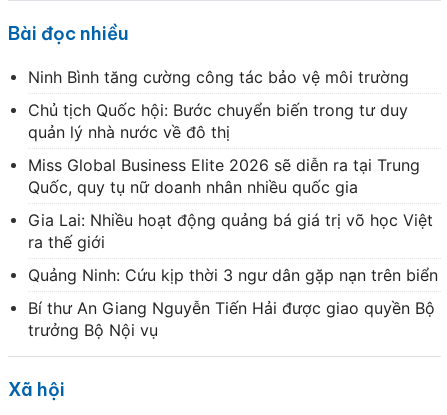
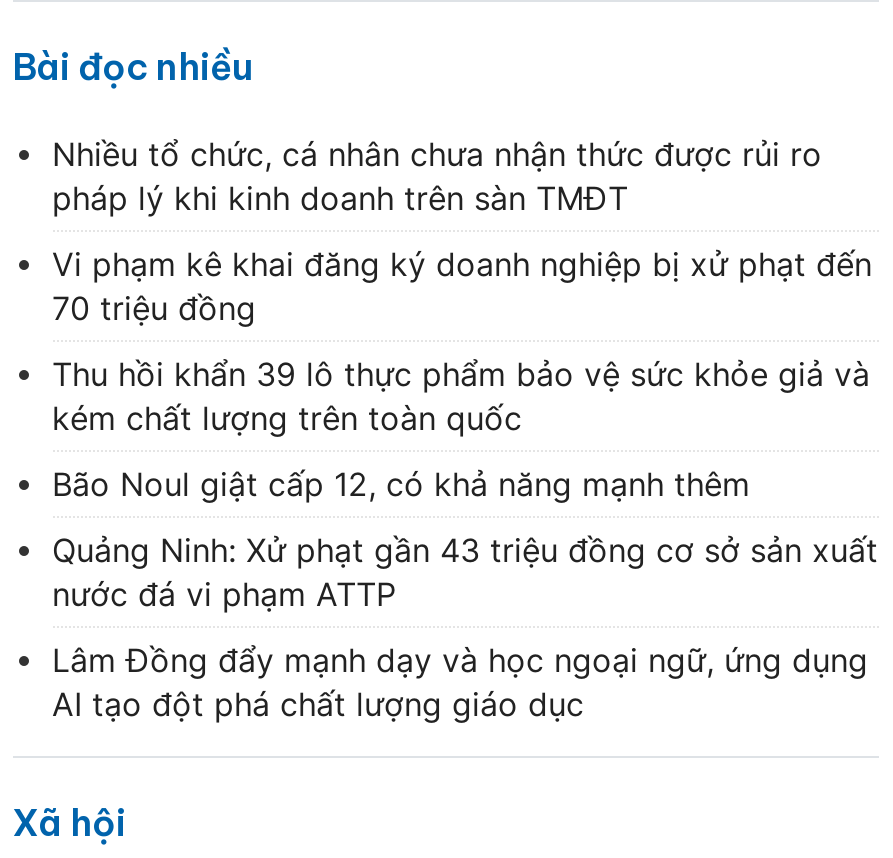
- Ninh Bình tăng cường công tác bảo vệ môi trường
+ Nhiều tổ chức, cá nhân chưa nhận thức được rủi ro
+ pháp lý khi kinh doanh trên sàn TMĐT

- Chủ tịch Quốc hội: Bước chuyển biến trong tư duy
- quản lý nhà nước về đô thị
+ Vi phạm kê khai đăng ký doanh nghiệp bị xử phạt đến
+ 70 triệu đồng

- Miss Global Business Elite 2026 sẽ diễn ra tại Trung
- Quốc, quy tụ nữ doanh nhân nhiều quốc gia
+ Thu hồi khẩn 39 lô thực phẩm bảo vệ sức khỏe giả và
+ kém chất lượng trên toàn quốc

- Gia Lai: Nhiều hoạt động quảng bá giá trị võ học Việt
- ra thế giới
+ Bão Noul giật cấp 12, có khả năng mạnh thêm

- Quảng Ninh: Cứu kịp thời 3 ngư dân gặp nạn trên biển
+ Quảng Ninh: Xử phạt gần 43 triệu đồng cơ sở sản xuất
+ nước đá vi phạm ATTP

- Bí thư An Giang Nguyễn Tiến Hải được giao quyền Bộ
- trưởng Bộ Nội vụ
+ Lâm Đồng đẩy mạnh dạy và học ngoại ngữ, ứng dụng
+ AI tạo đột phá chất lượng giáo dục
